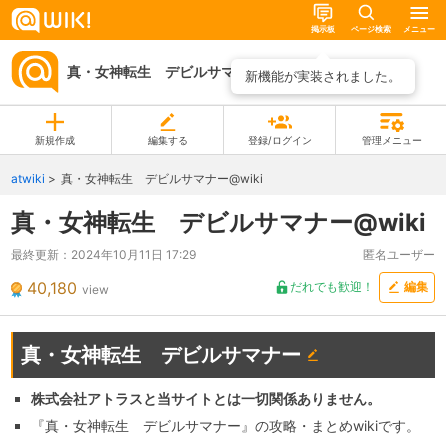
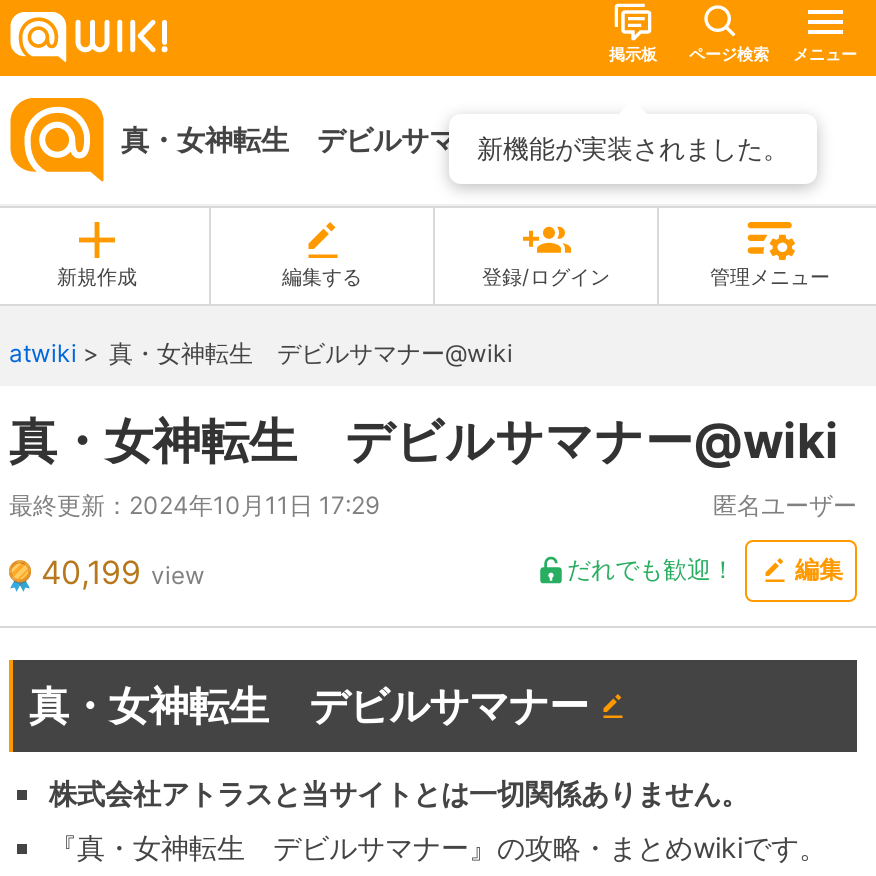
- 40,180 view
+ 40,199 view
